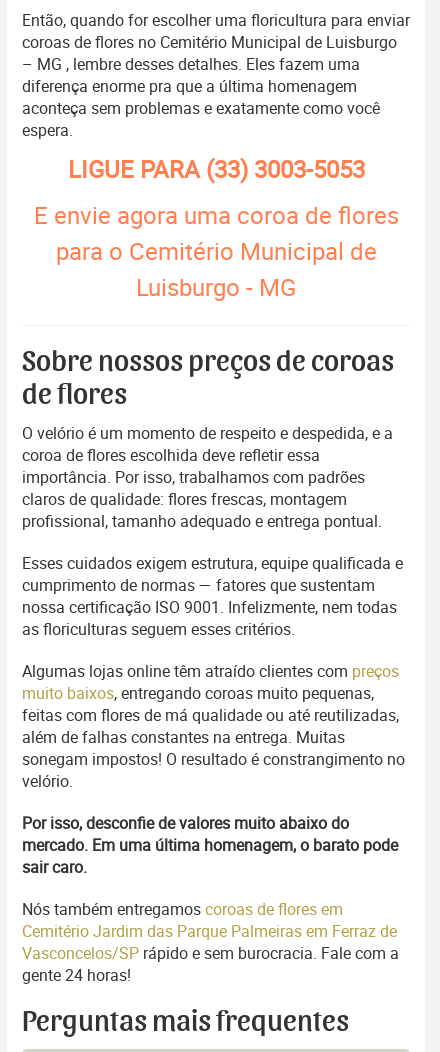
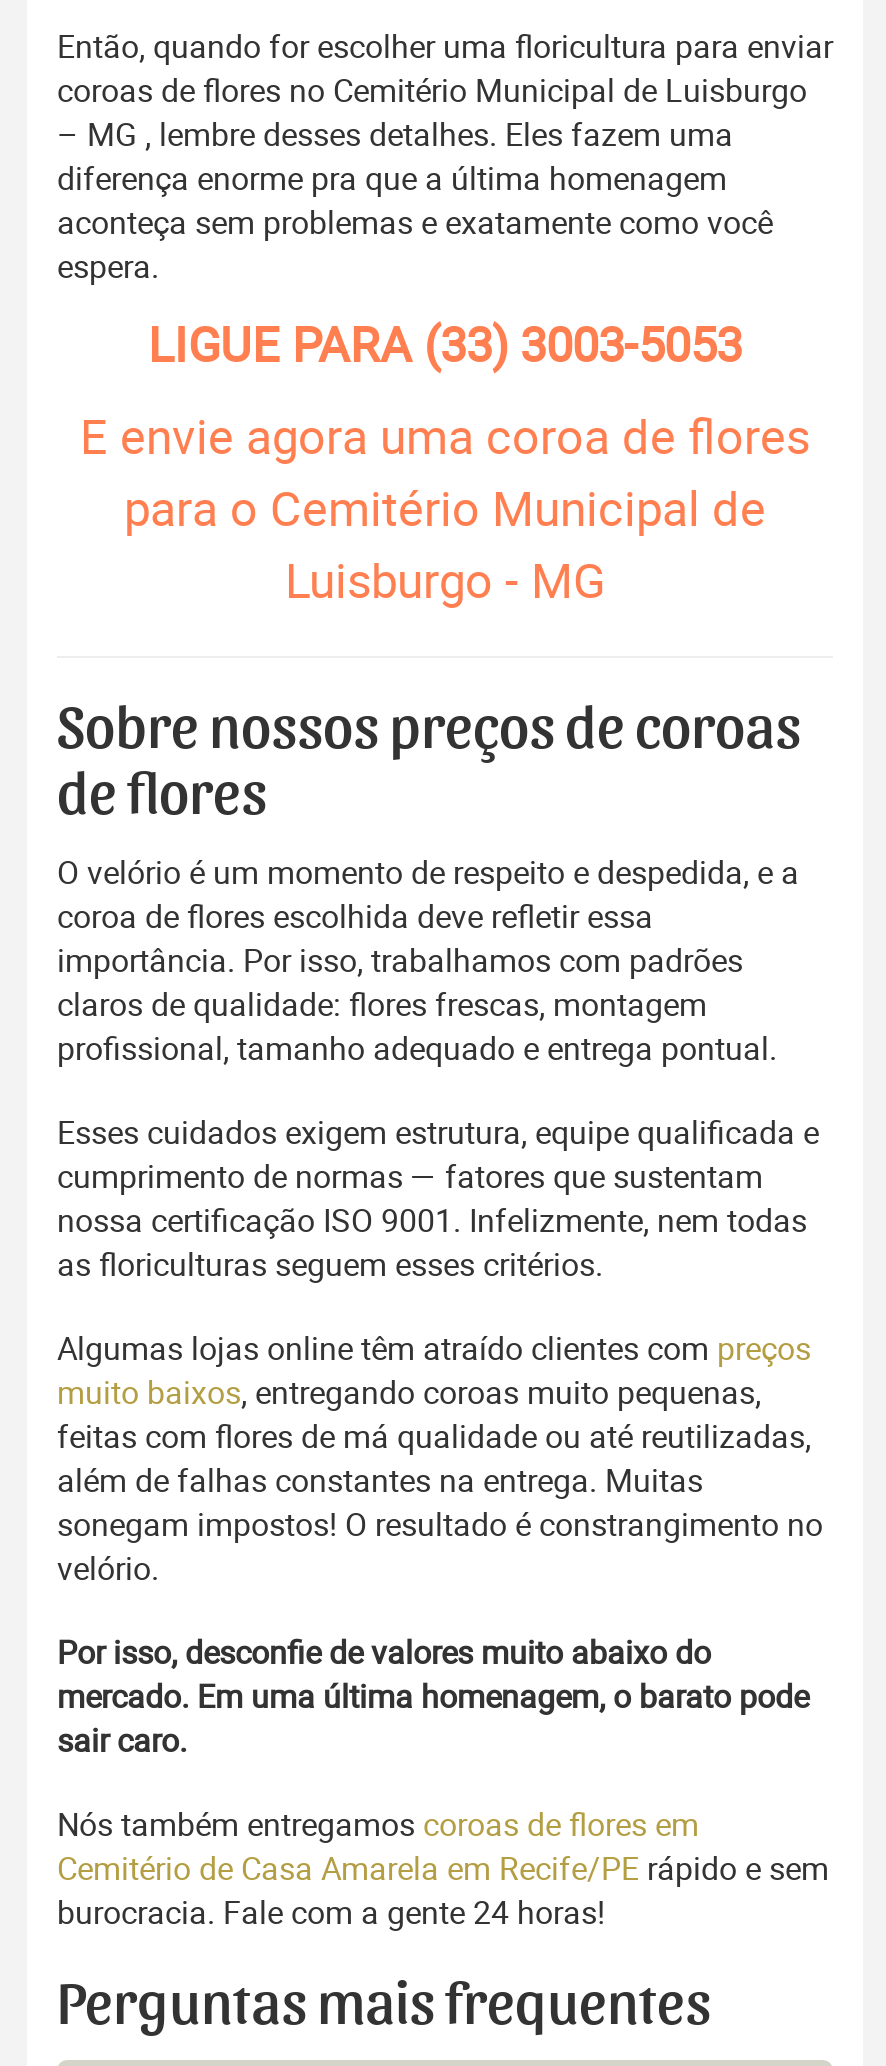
- Cemitério Jardim das Parque Palmeiras em Ferraz de
- Vasconcelos/SP rápido e sem burocracia. Fale com a
- gente 24 horas!
+ Cemitério de Casa Amarela em Recife/PE rápido e sem
+ burocracia. Fale com a gente 24 horas!
